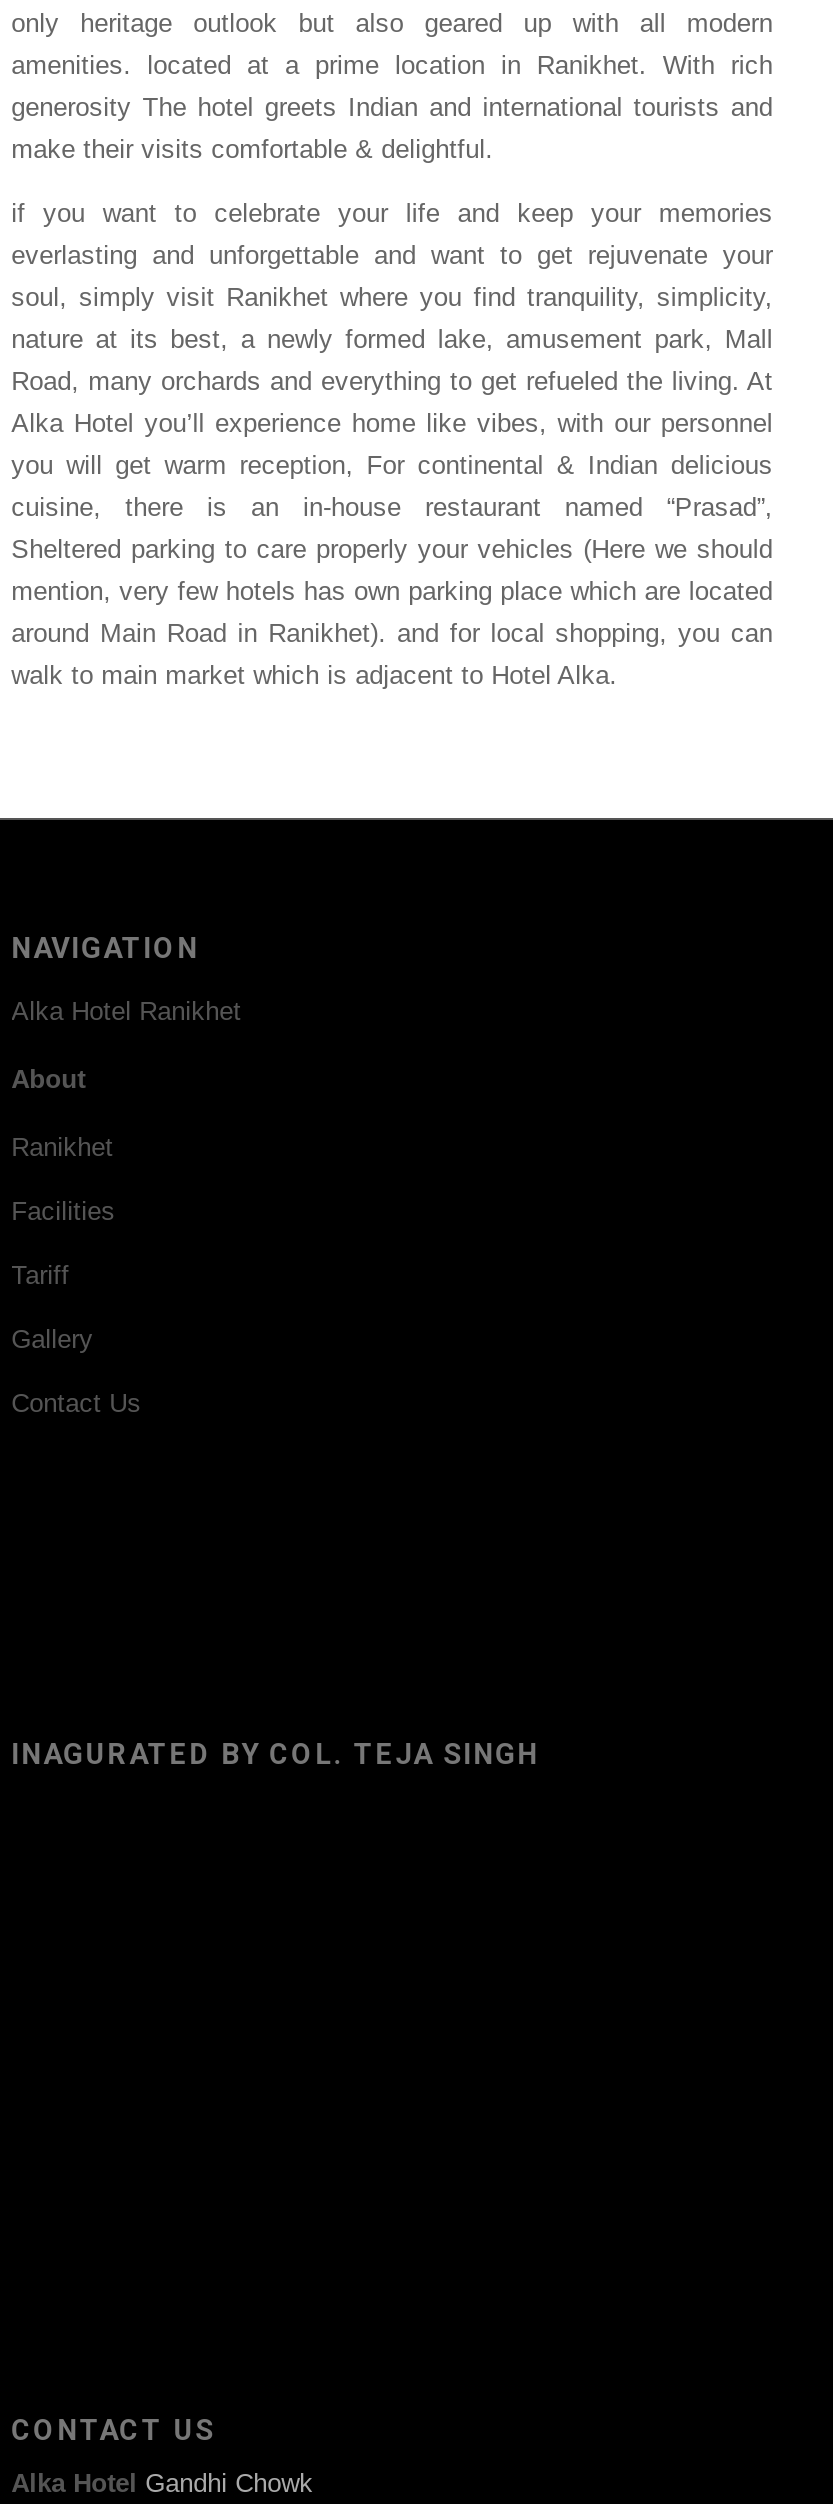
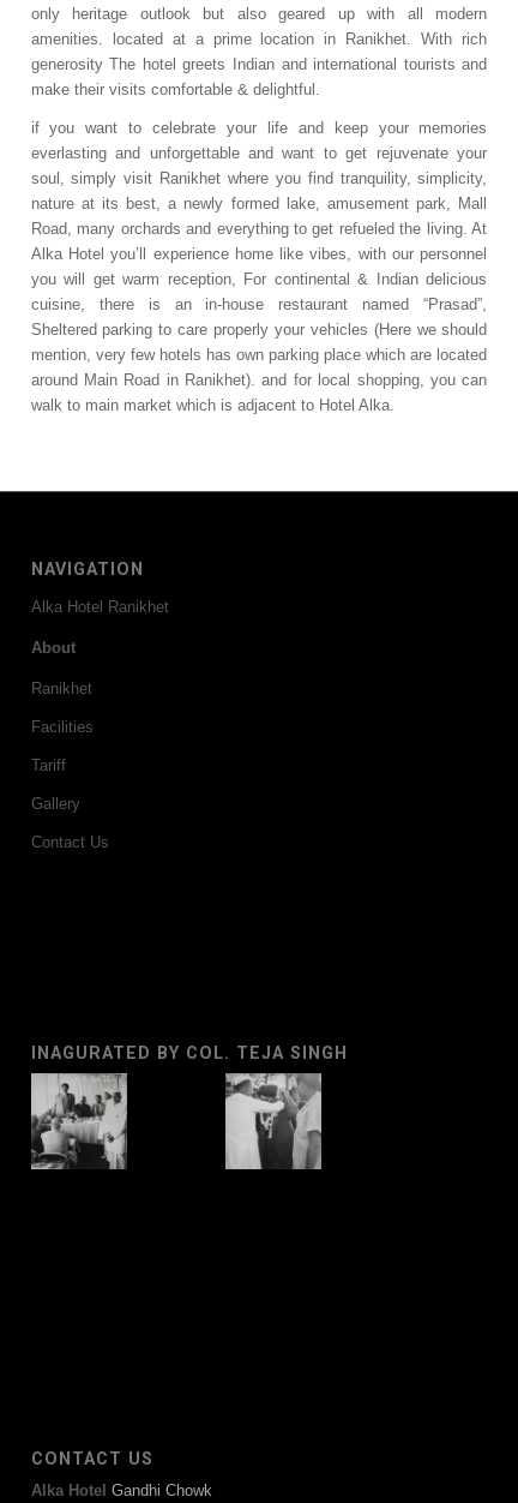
+ [image]

+ [image]
